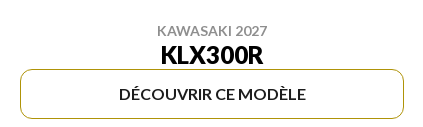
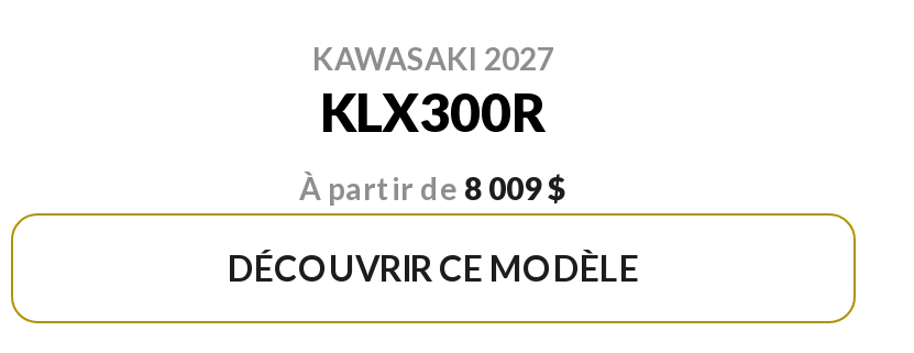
+ À partir de 8 009 $
